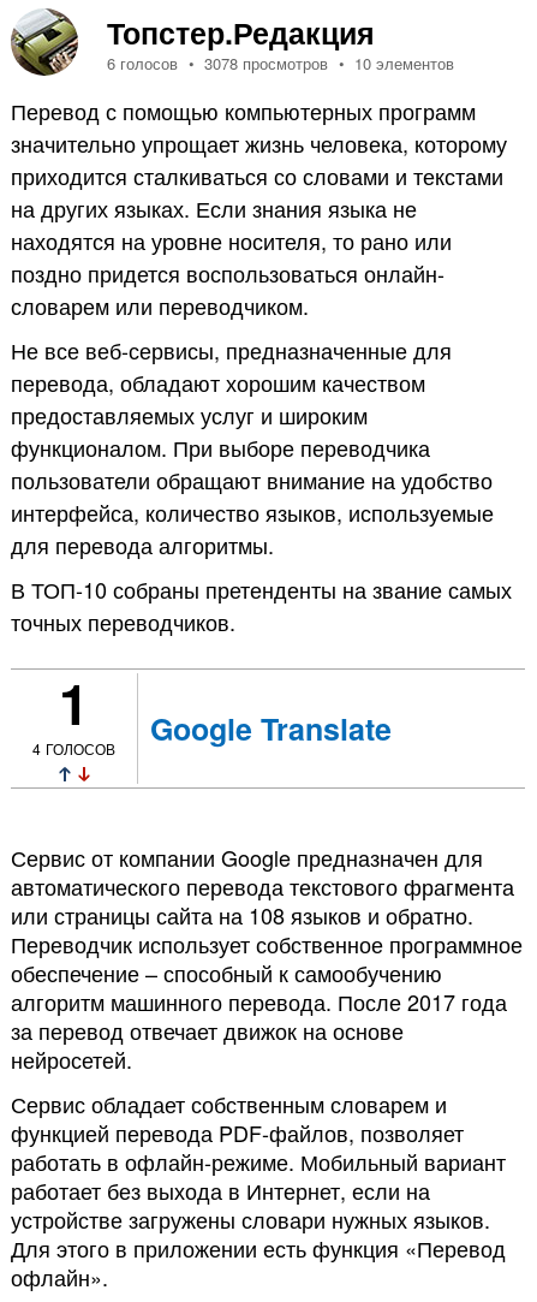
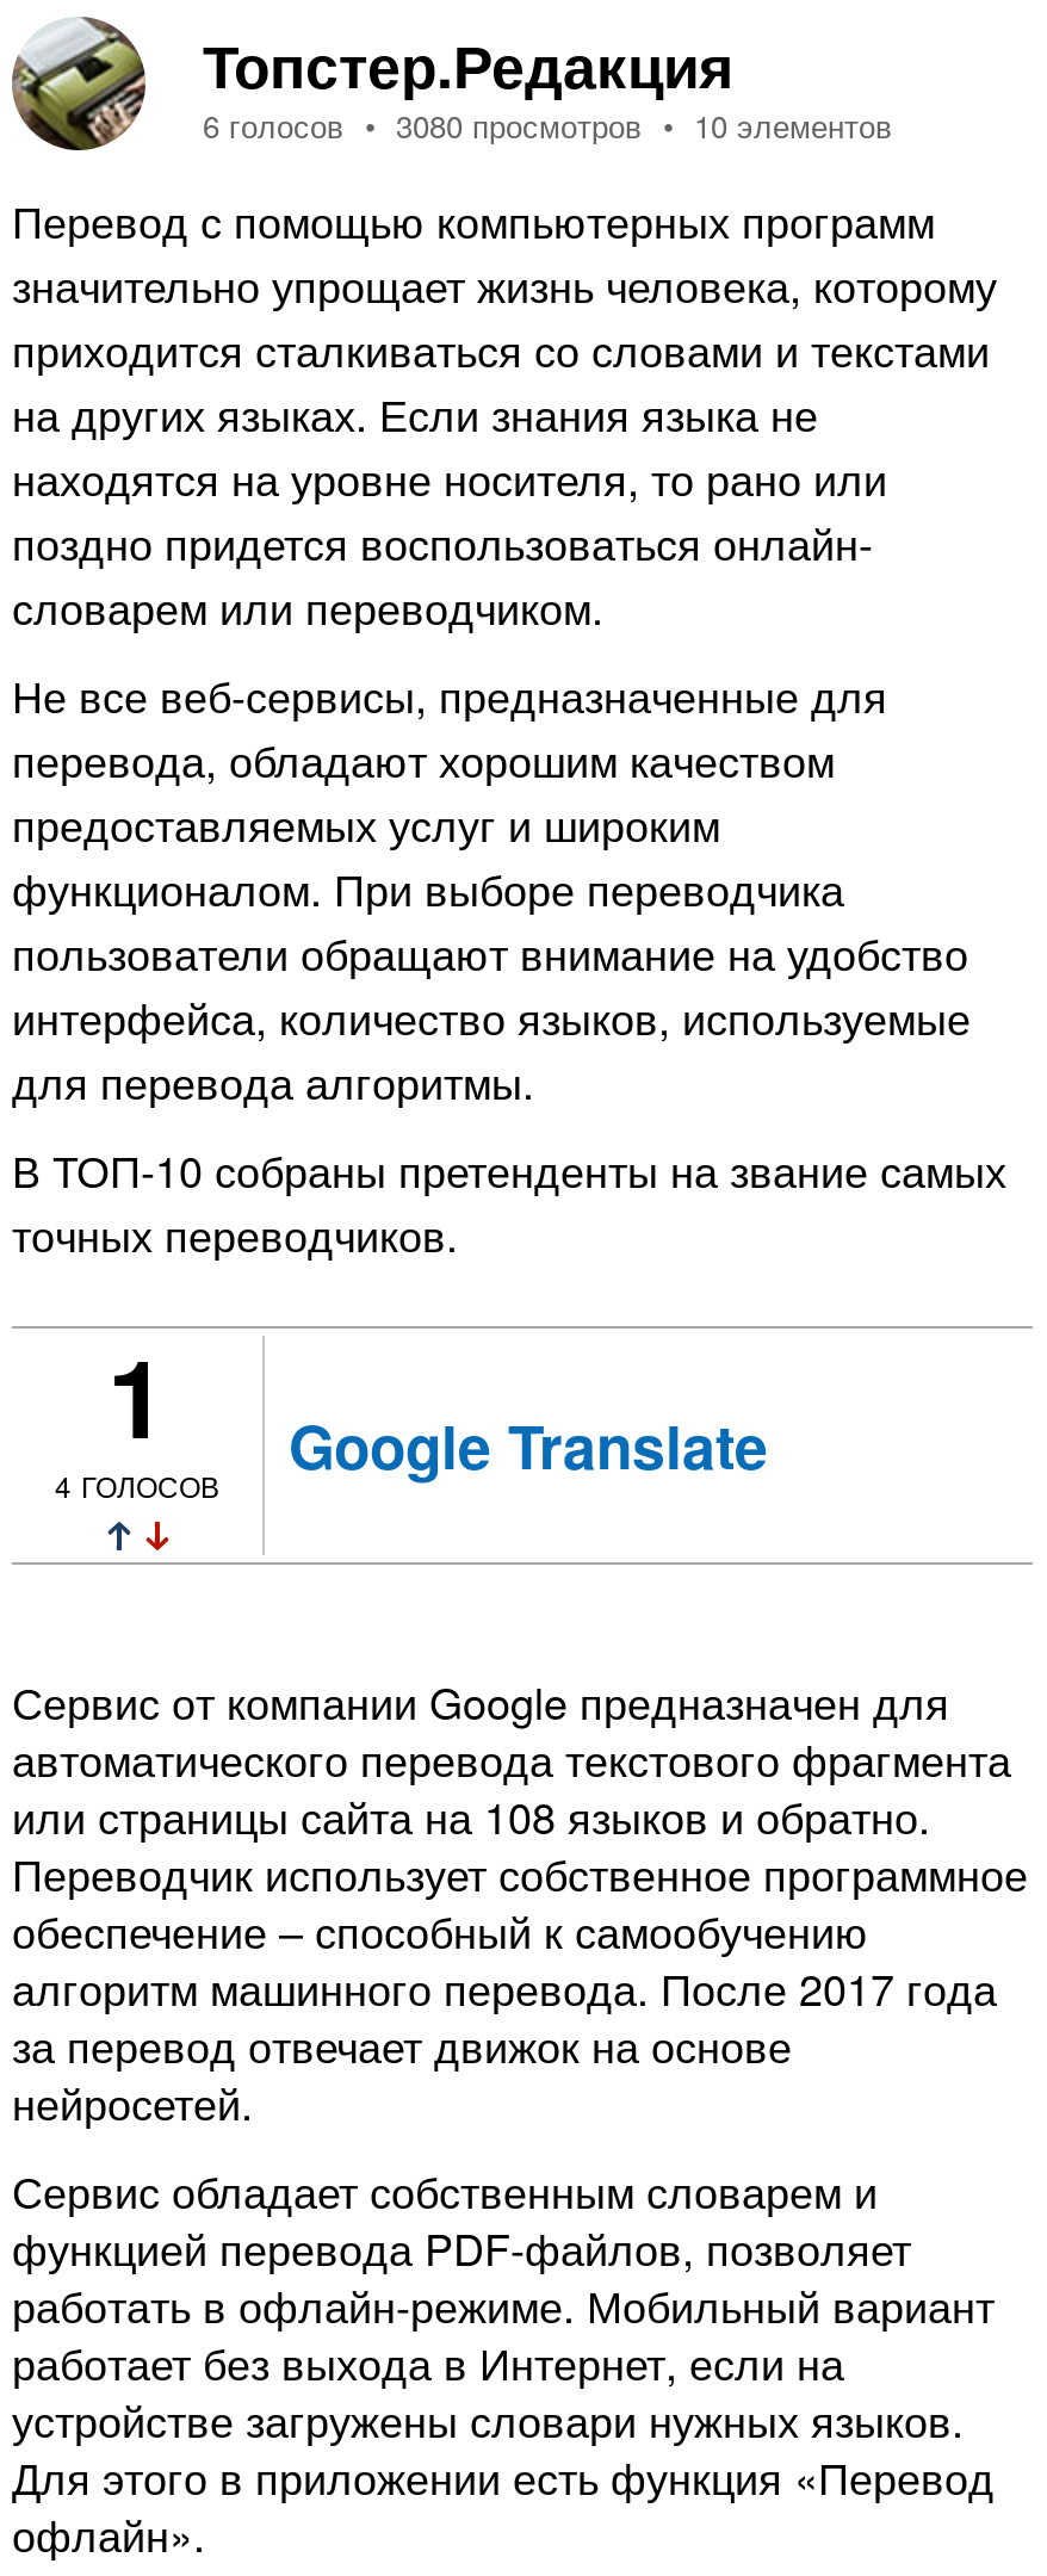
- 6 голосов 3078 просмотров 10 элементов
+ 6 голосов 3080 просмотров 10 элементов
